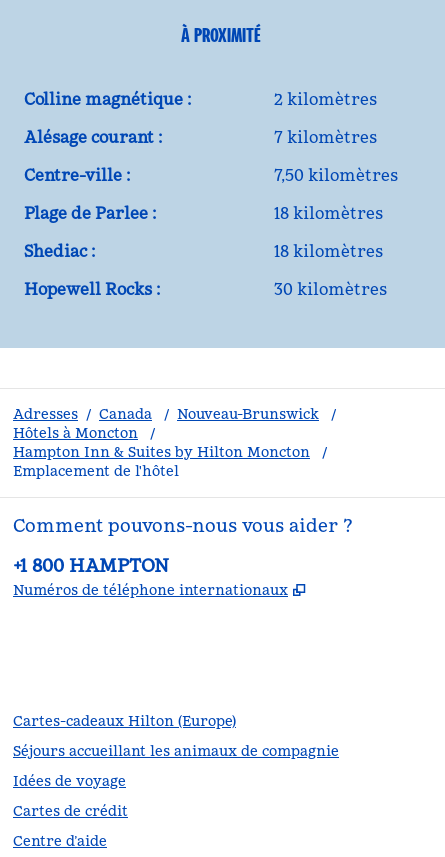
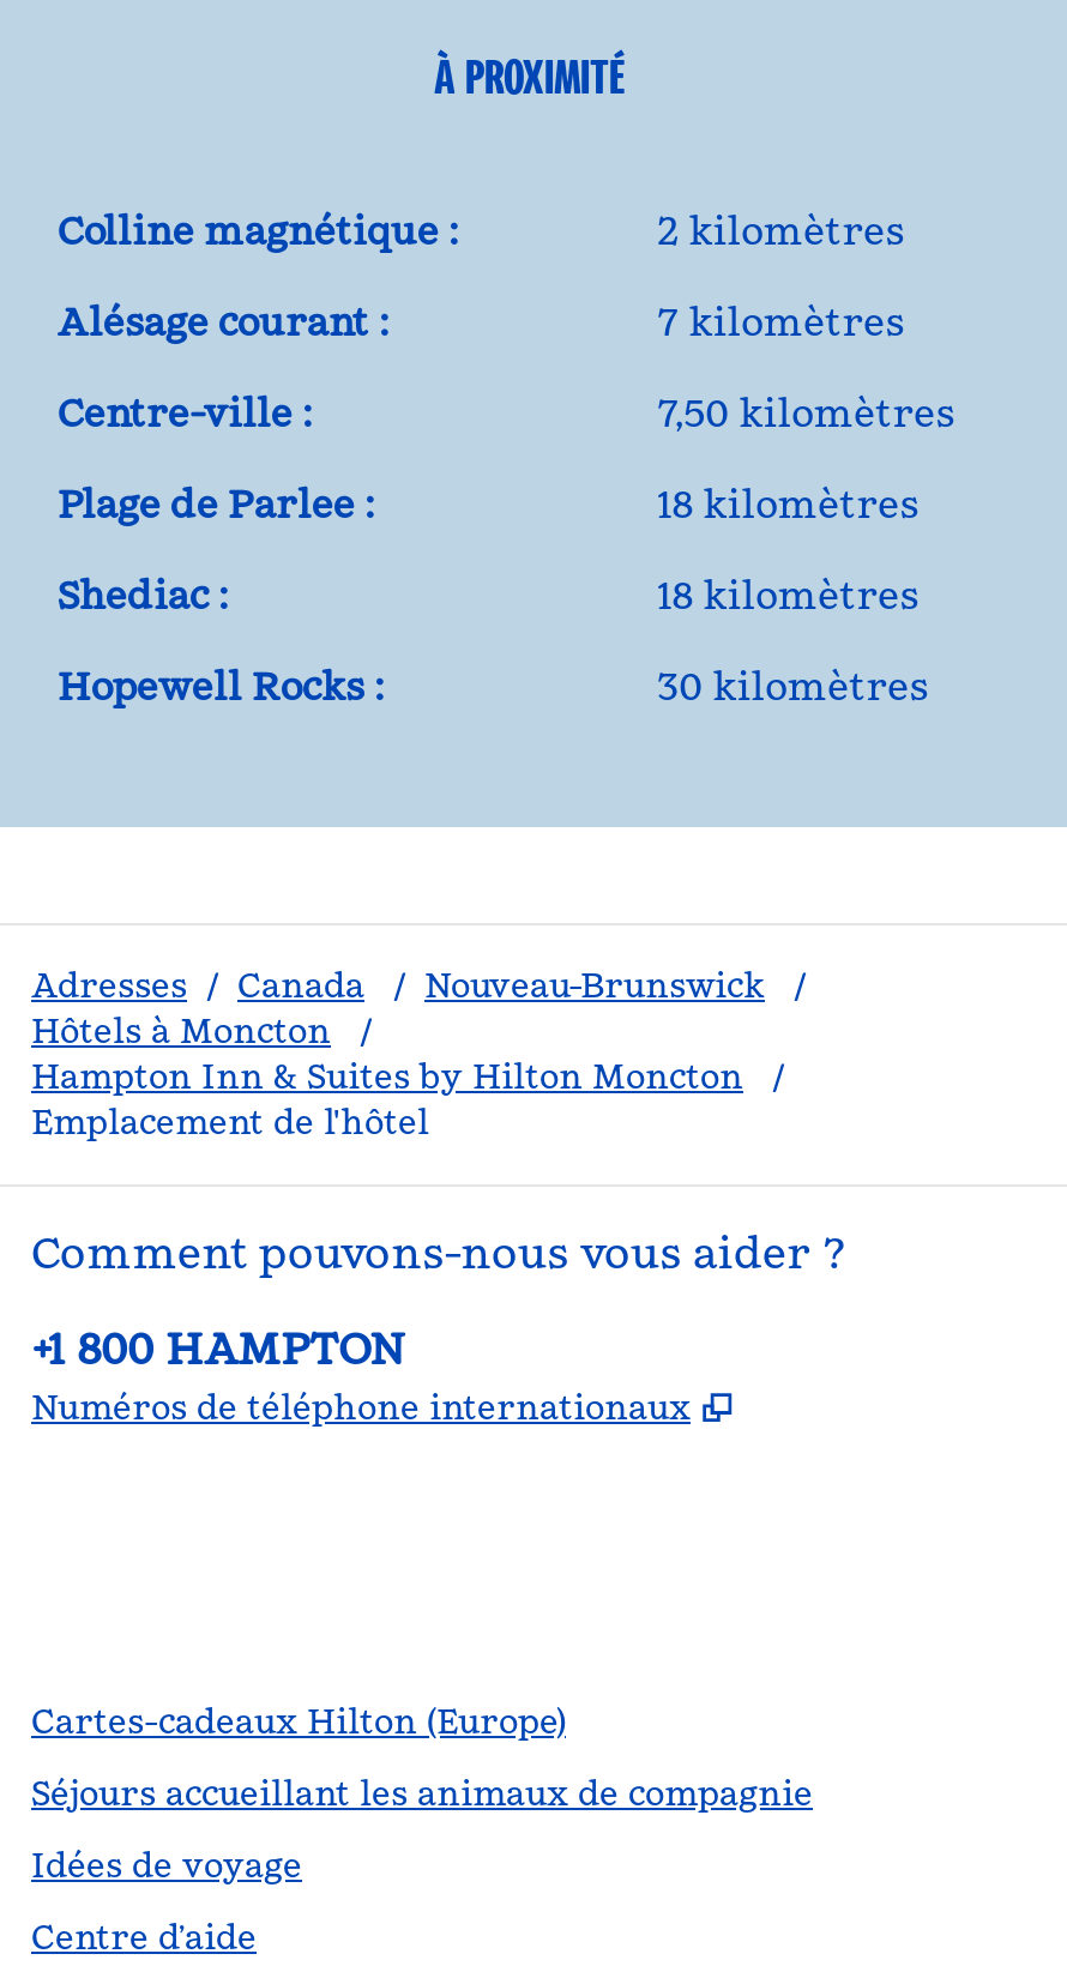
- Cartes de crédit
